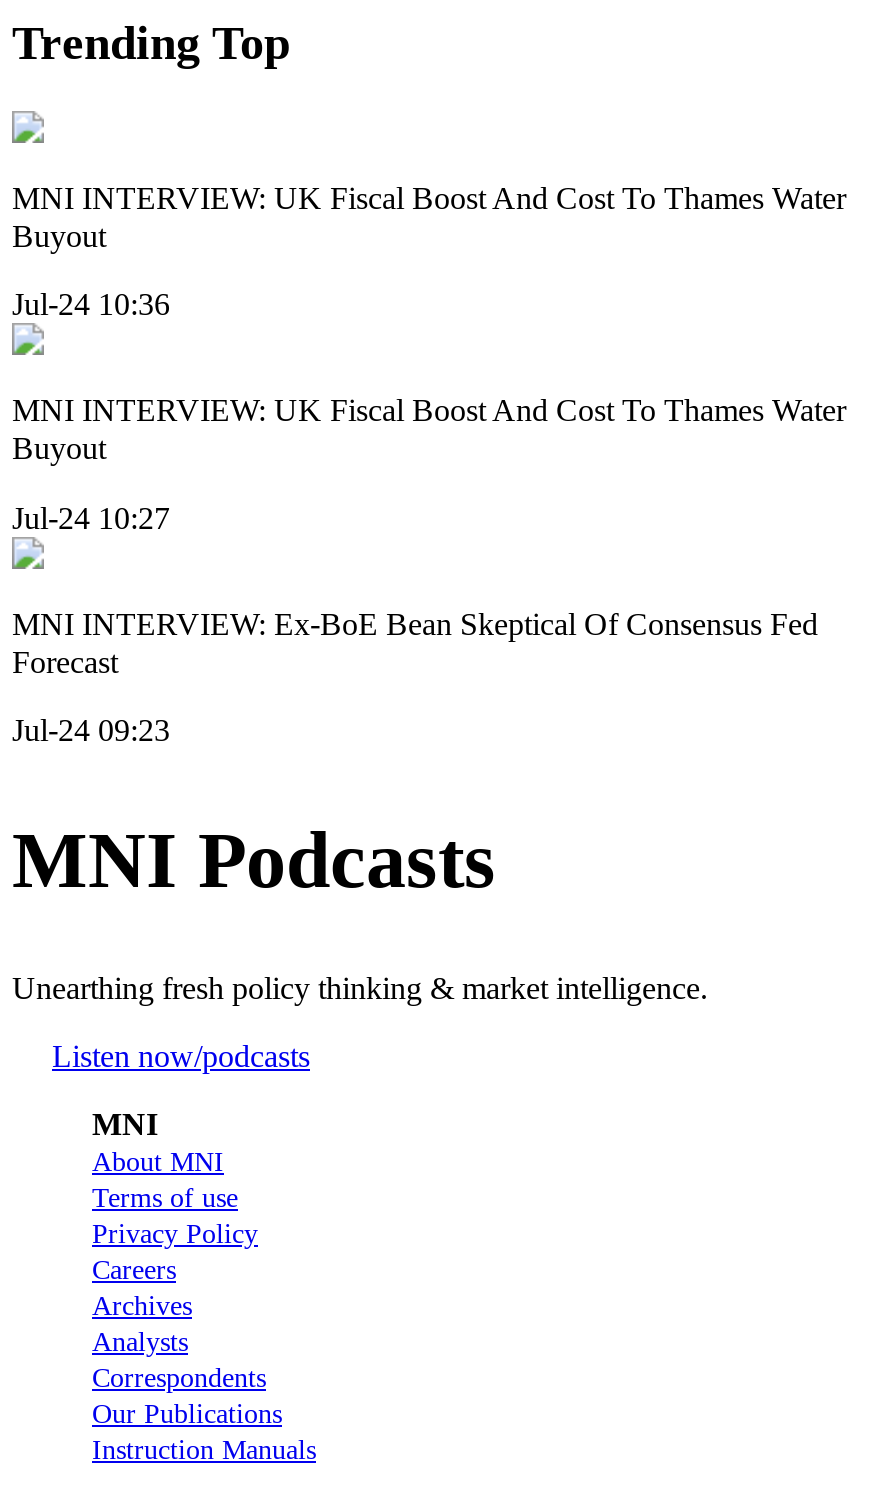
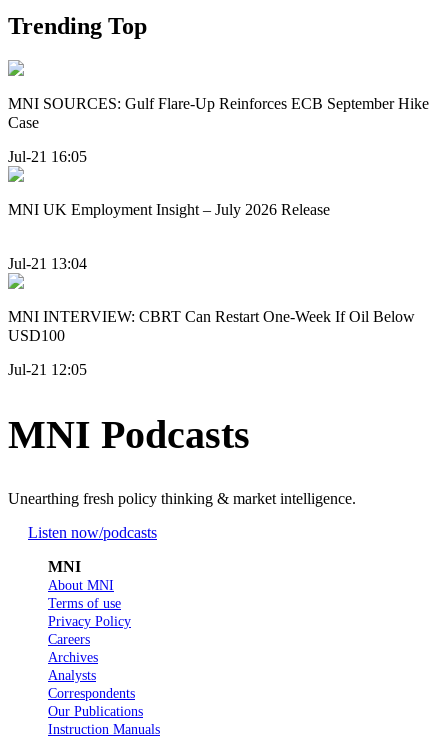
- MNI INTERVIEW: UK Fiscal Boost And Cost To Thames Water
- Buyout
+ MNI SOURCES: Gulf Flare-Up Reinforces ECB September Hike
+ Case

- Jul-24 10:36
+ Jul-21 16:05

- MNI INTERVIEW: UK Fiscal Boost And Cost To Thames Water
- Buyout
+ MNI UK Employment Insight – July 2026 Release

- Jul-24 10:27
+ Jul-21 13:04

- MNI INTERVIEW: Ex-BoE Bean Skeptical Of Consensus Fed
- Forecast
+ MNI INTERVIEW: CBRT Can Restart One-Week If Oil Below
+ USD100

- Jul-24 09:23
+ Jul-21 12:05
